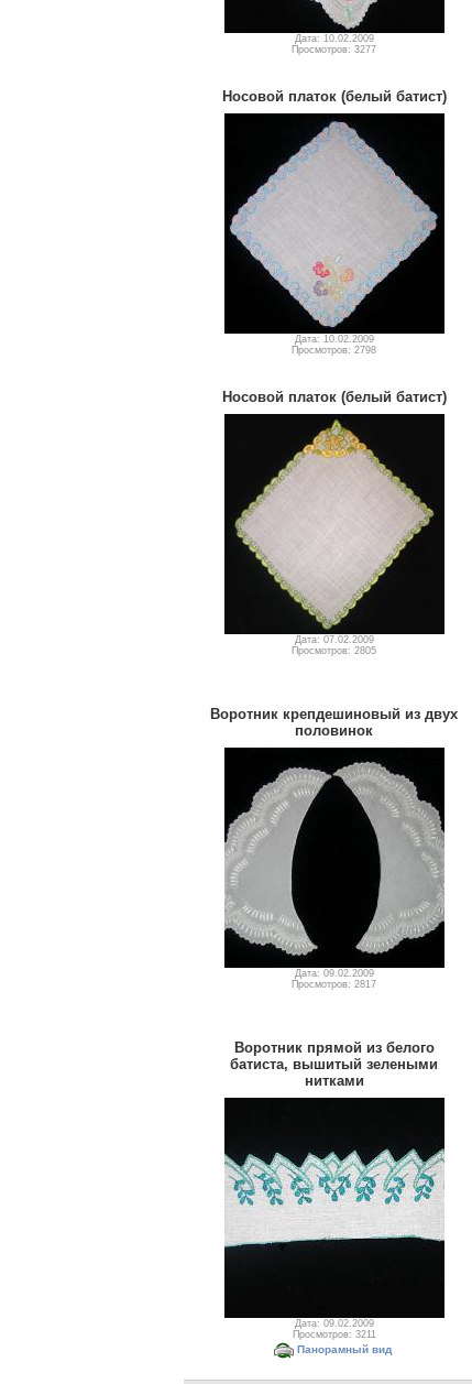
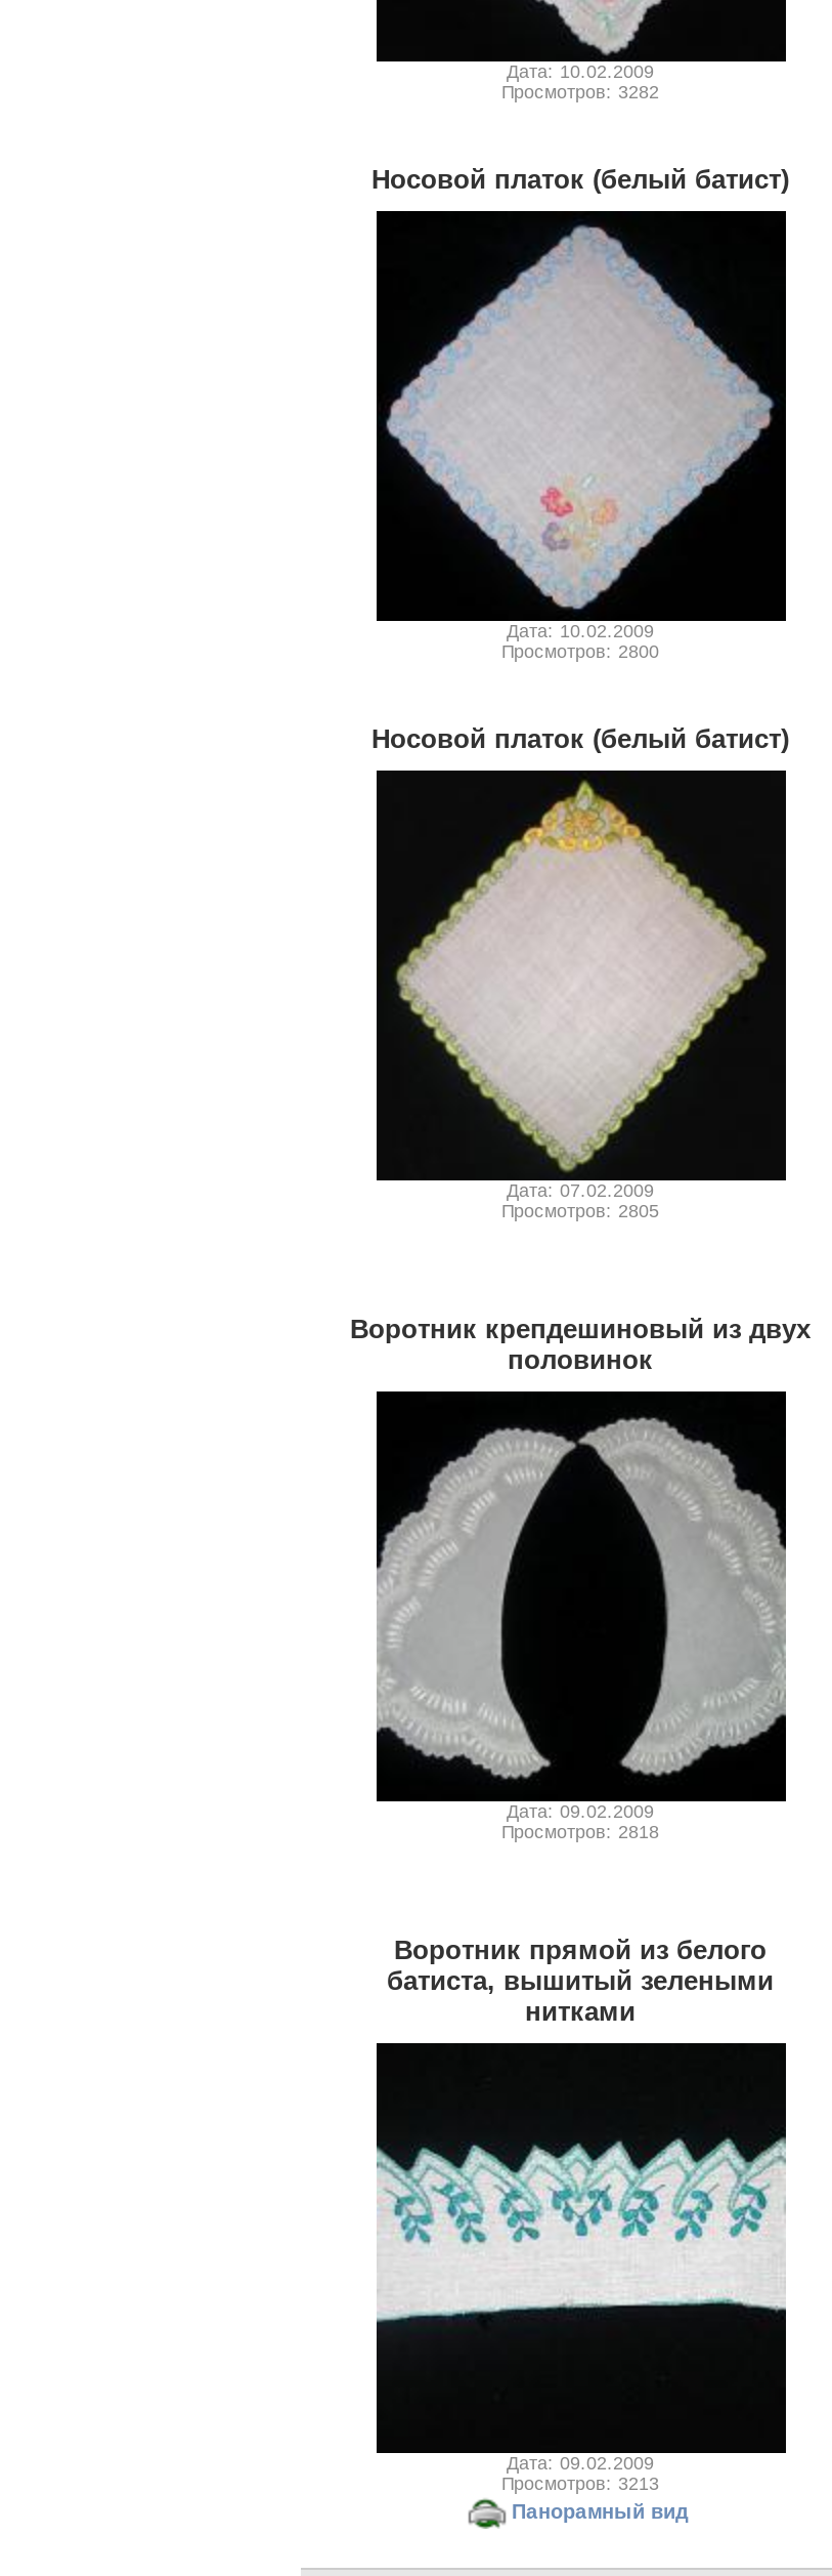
- Просмотров: 3277
+ Просмотров: 3282

- Просмотров: 2798
+ Просмотров: 2800

- Просмотров: 2817
+ Просмотров: 2818

- Просмотров: 3211
+ Просмотров: 3213
